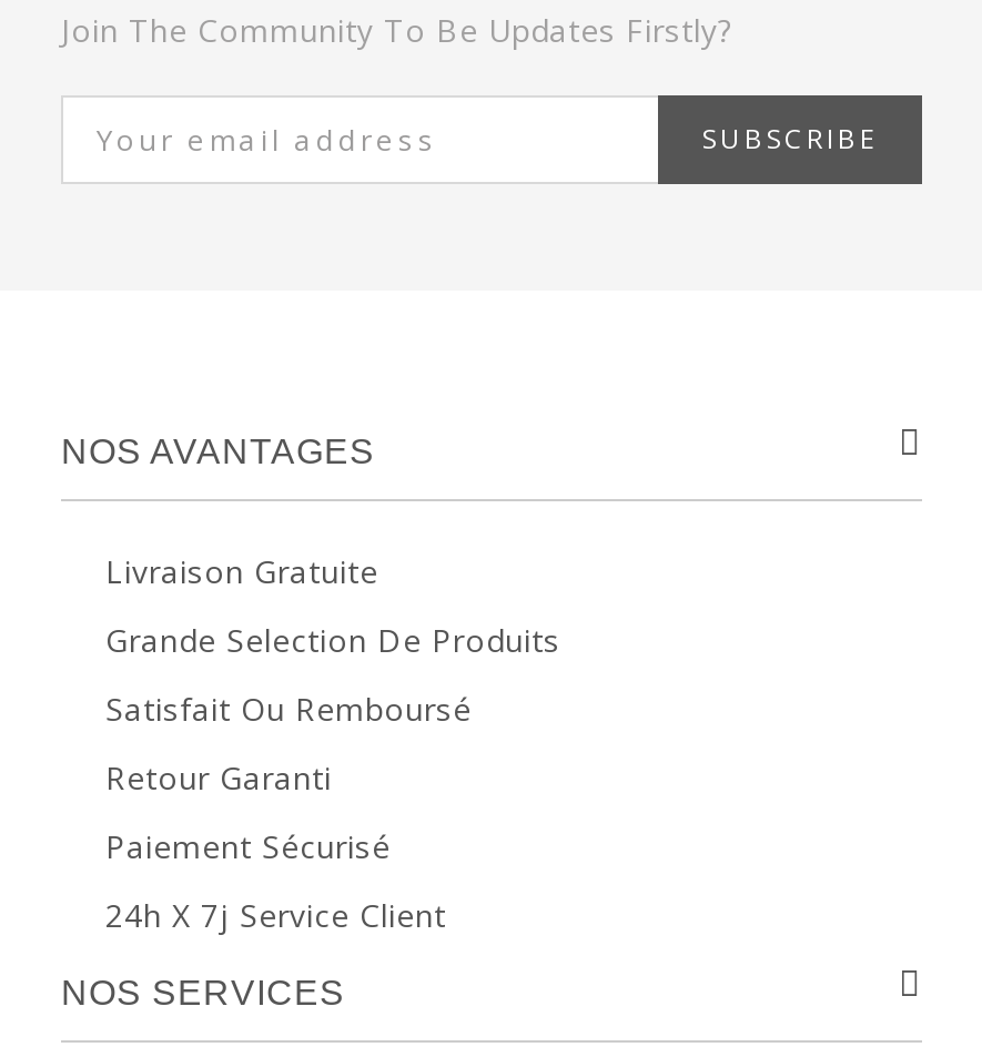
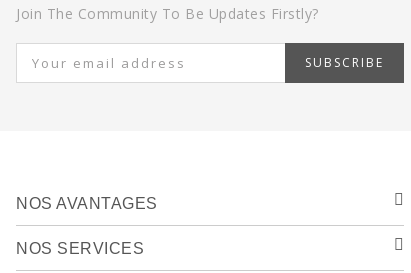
- Livraison Gratuite
- Grande Selection De Produits
- Satisfait Ou Remboursé
- Retour Garanti
- Paiement Sécurisé
- 24h X 7j Service Client
